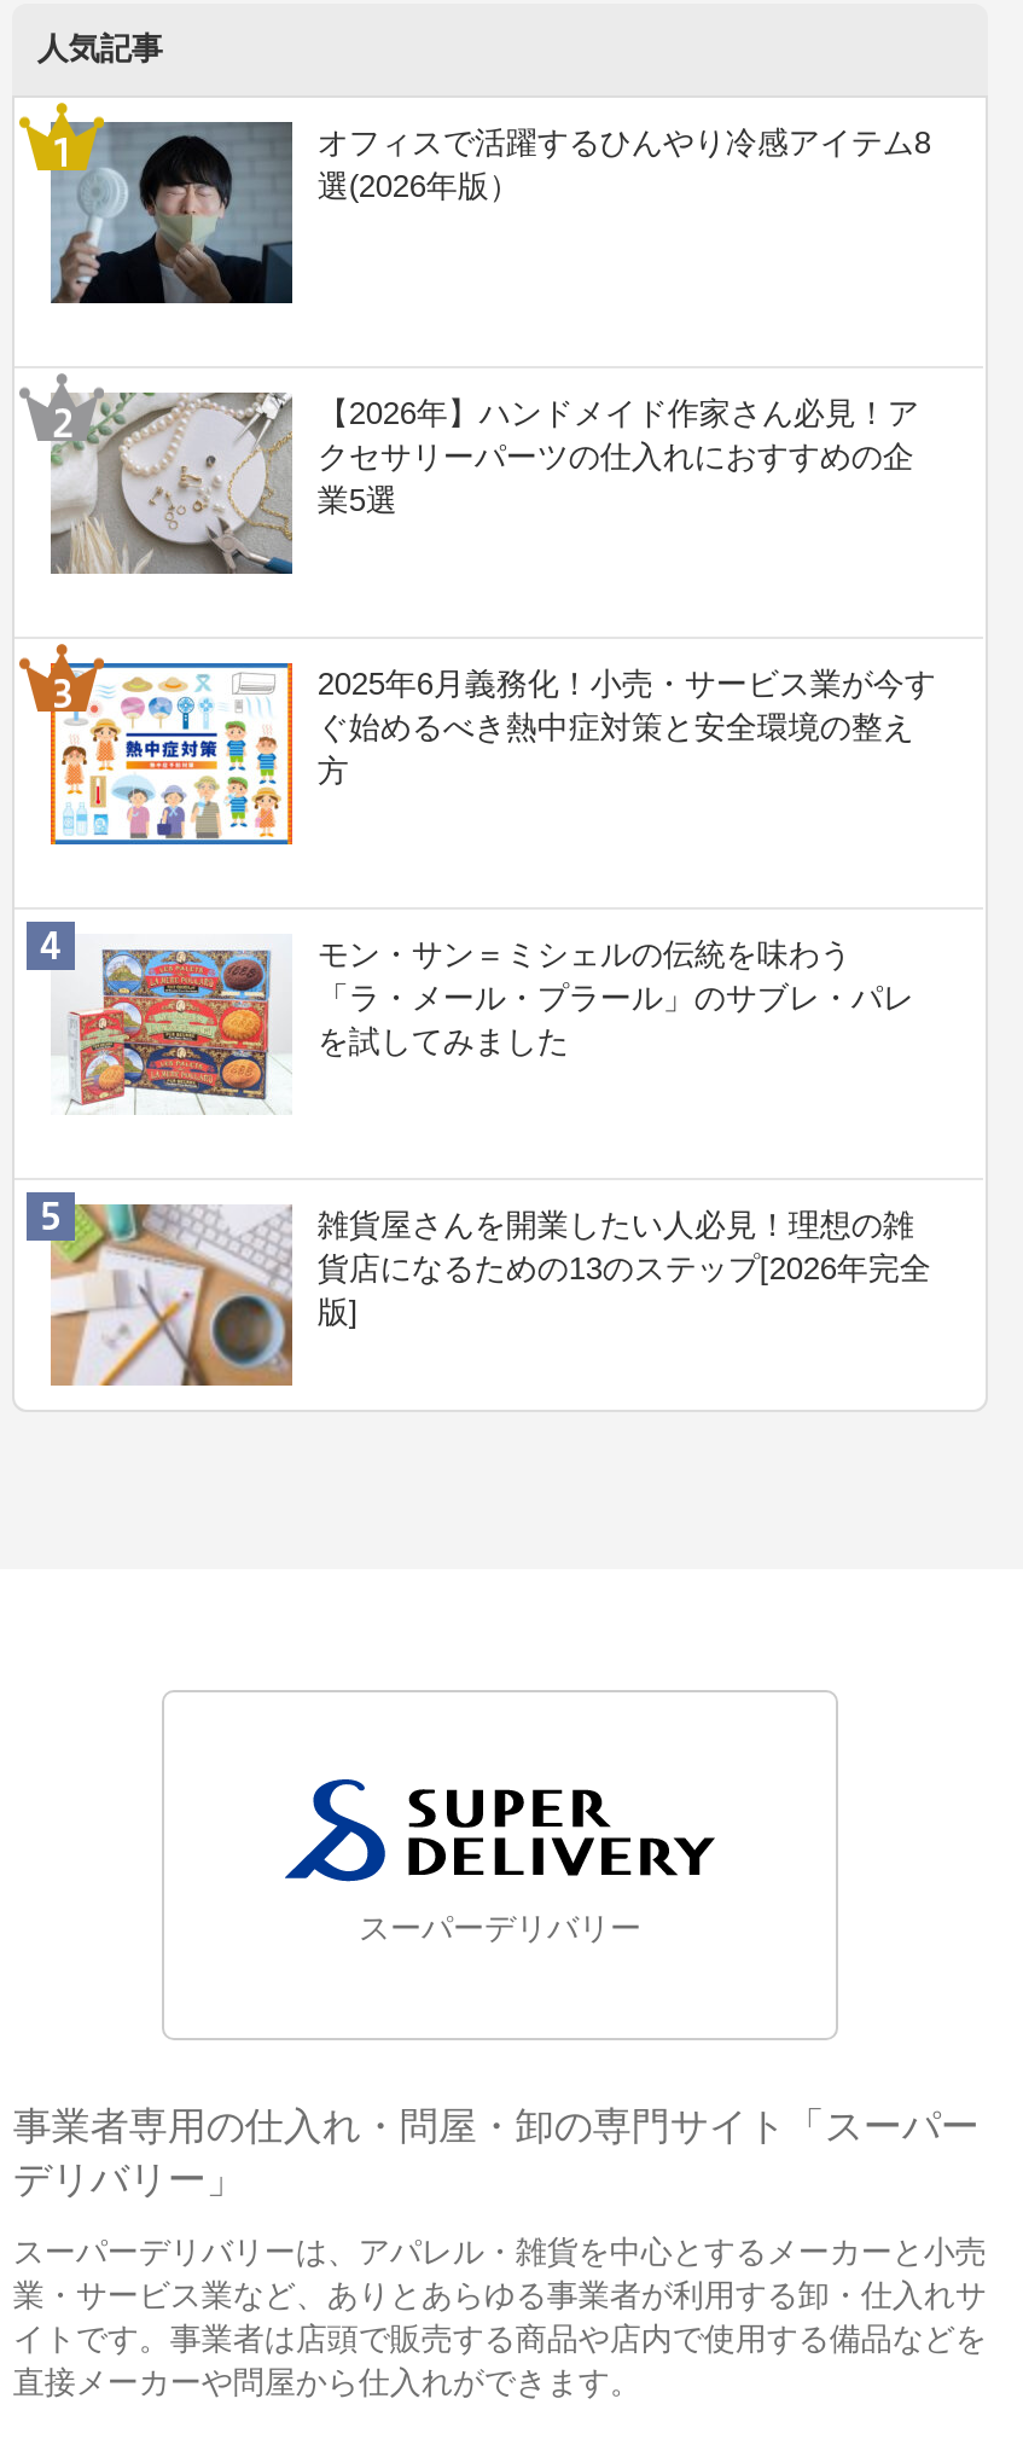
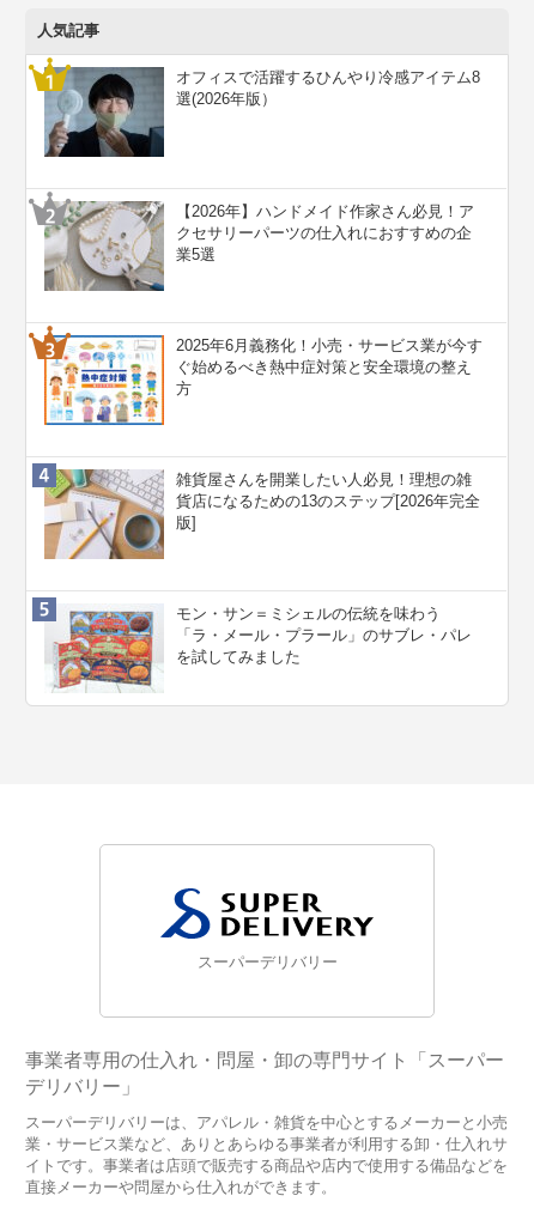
moved down: [image] | モン・サン＝ミシェルの伝統を味わう | 「ラ・メール・プラール」のサブレ・パレ | を試してみました

moved up: [image] | 雑貨屋さんを開業したい人必見！理想の雑 | 貨店になるための13のステップ[2026年完全 | 版]
